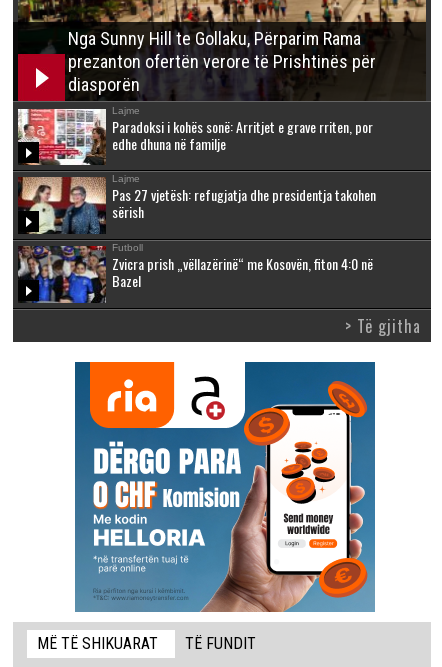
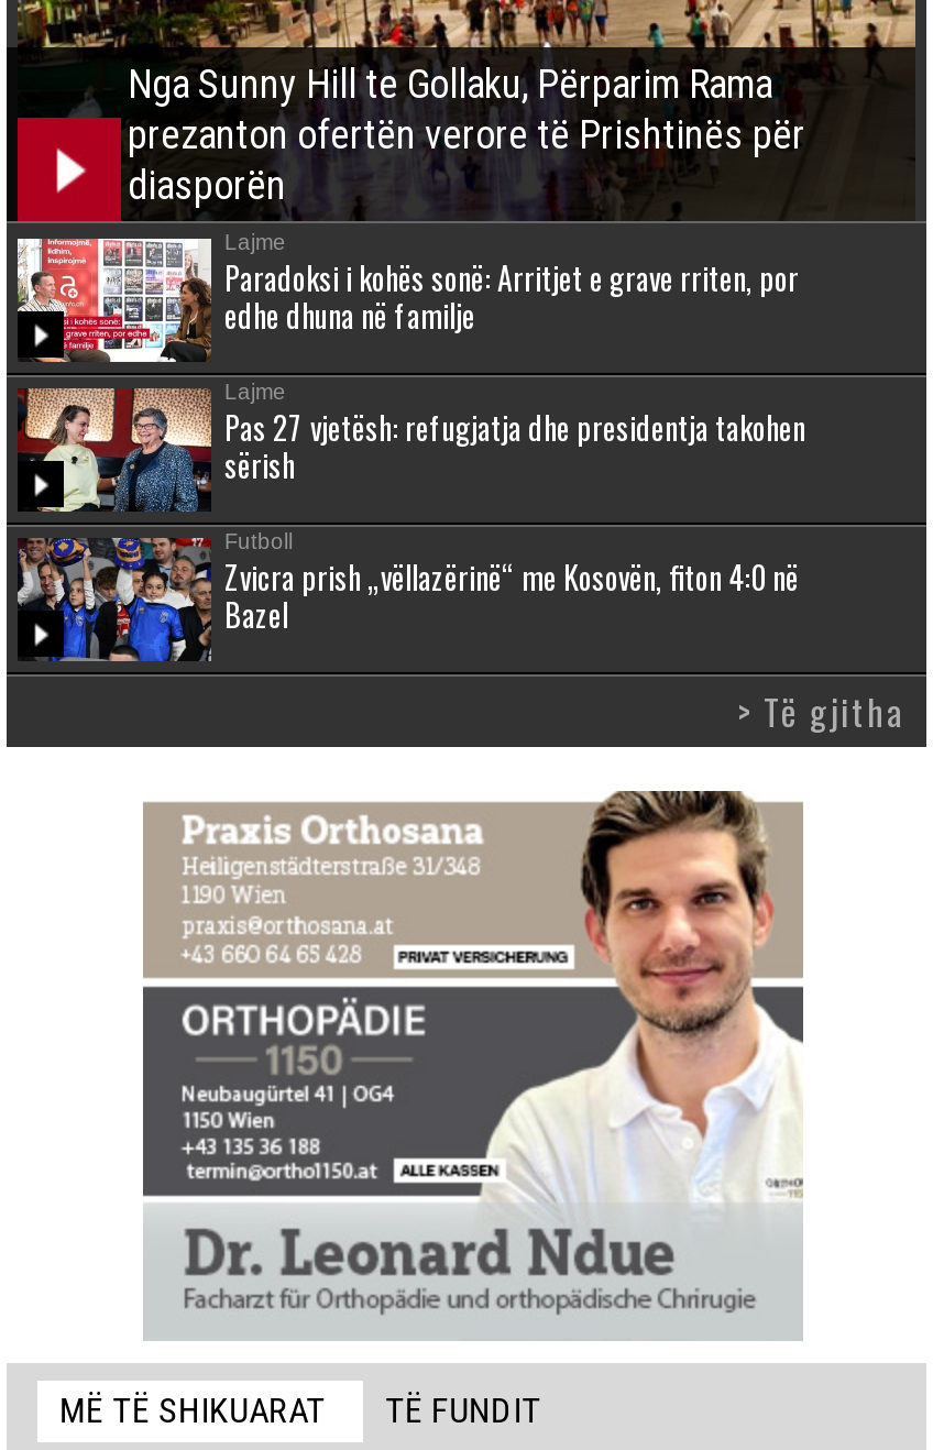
- [image]
+ [image]
